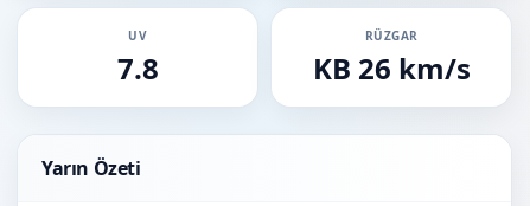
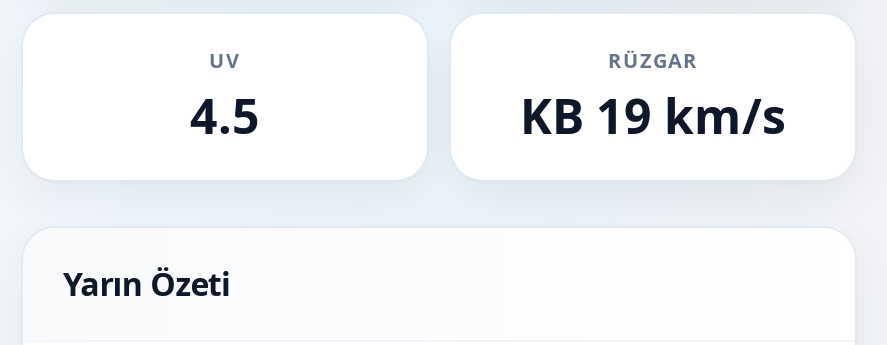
- 7.8
+ 4.5

- KB 26 km/s
+ KB 19 km/s
